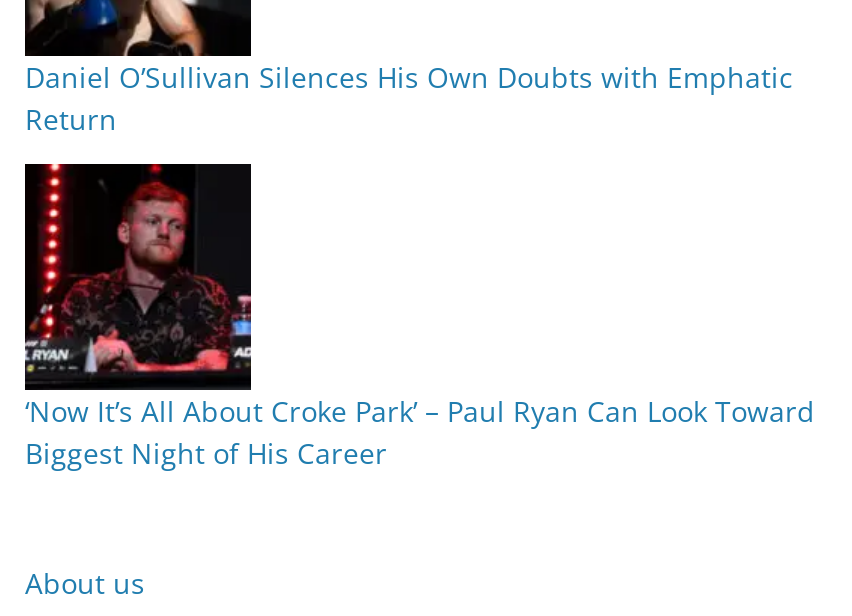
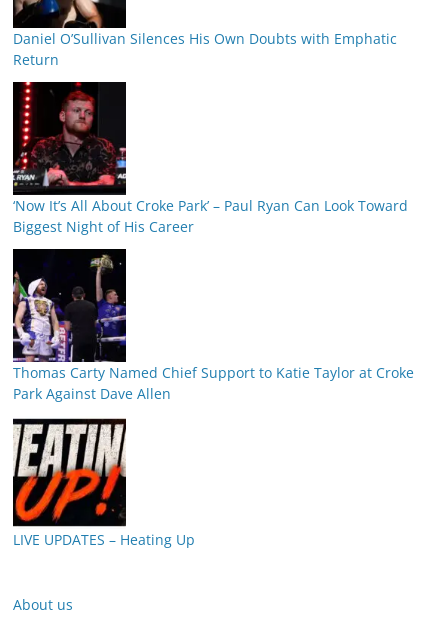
+ [image]
+ Thomas Carty Named Chief Support to Katie Taylor at Croke
+ Park Against Dave Allen

+ [image]
+ LIVE UPDATES – Heating Up
